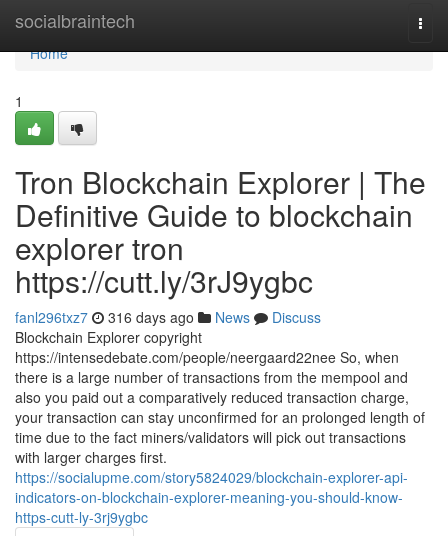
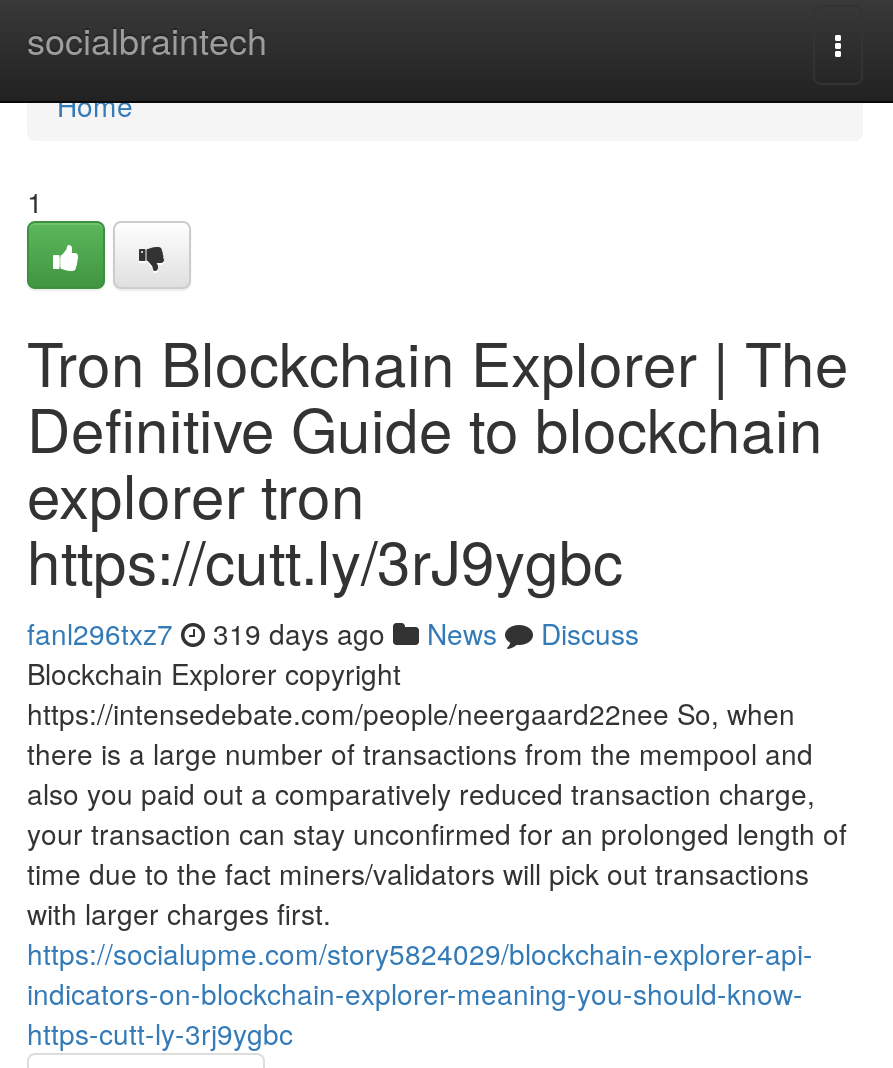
- fanl296txz7 316 days ago News Discuss
+ fanl296txz7 319 days ago News Discuss
